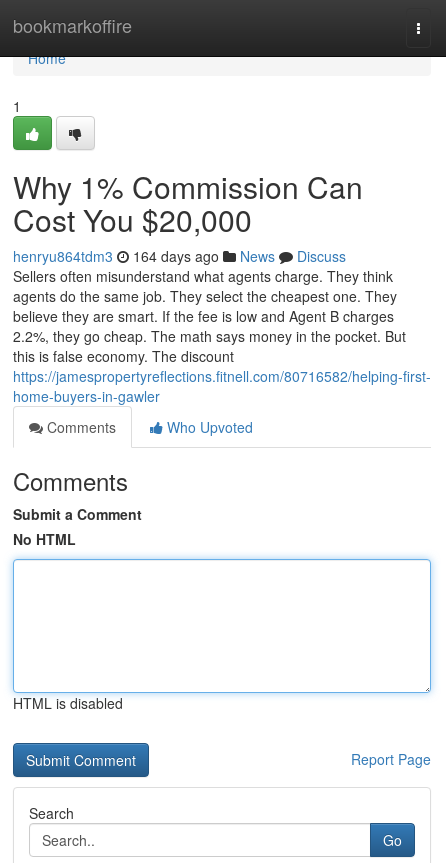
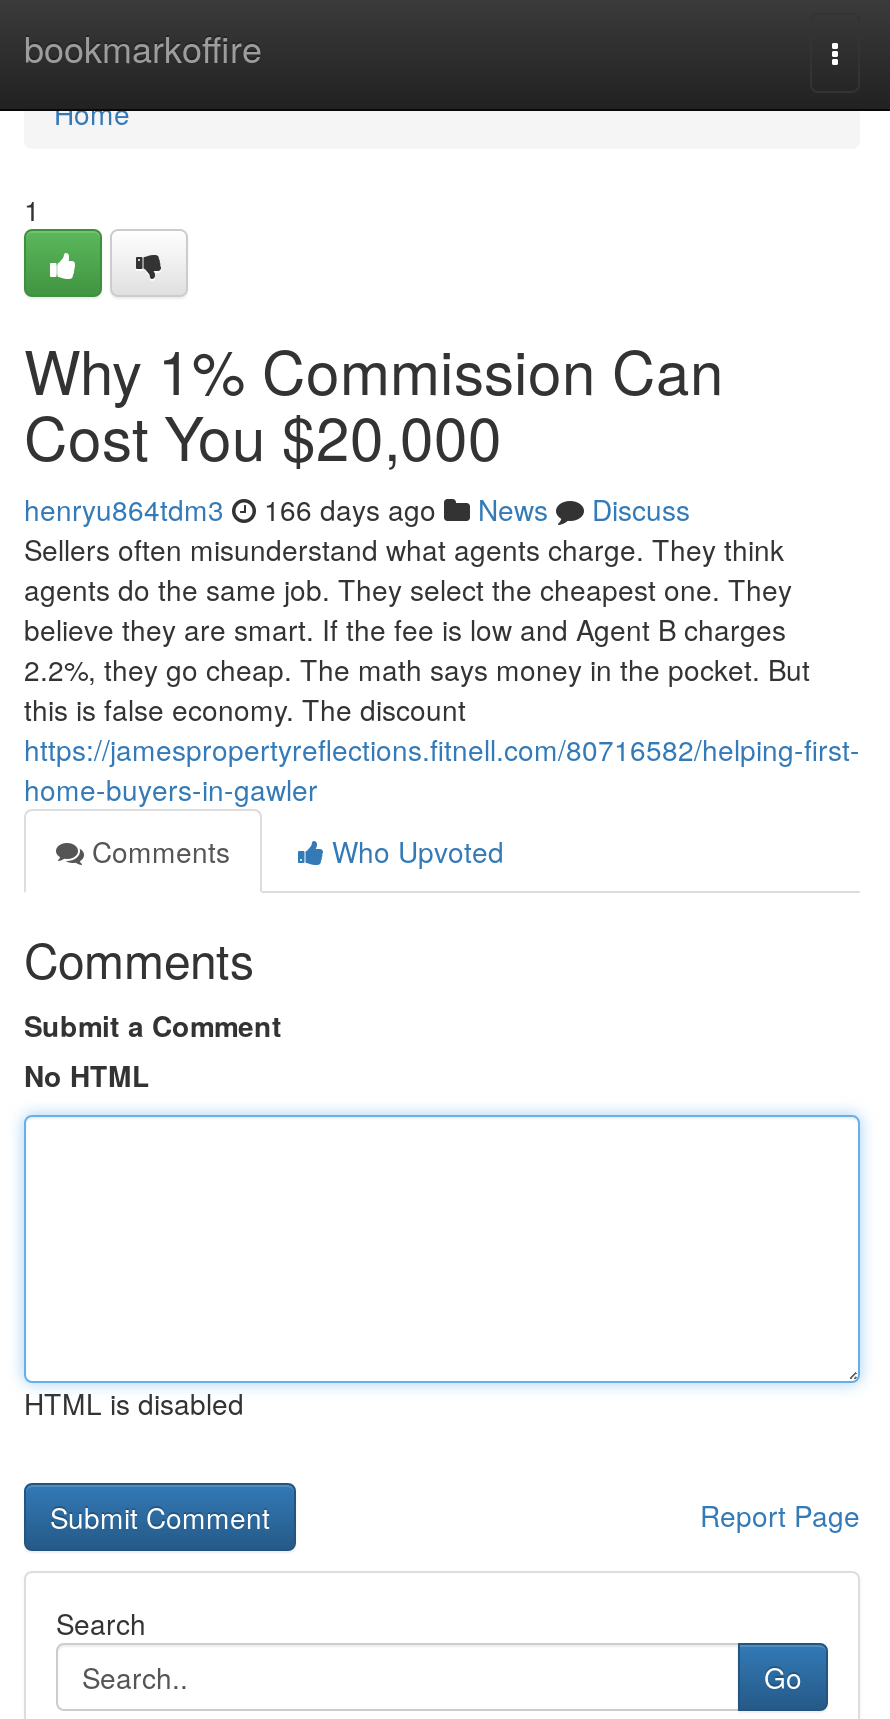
- henryu864tdm3 164 days ago News Discuss
+ henryu864tdm3 166 days ago News Discuss
